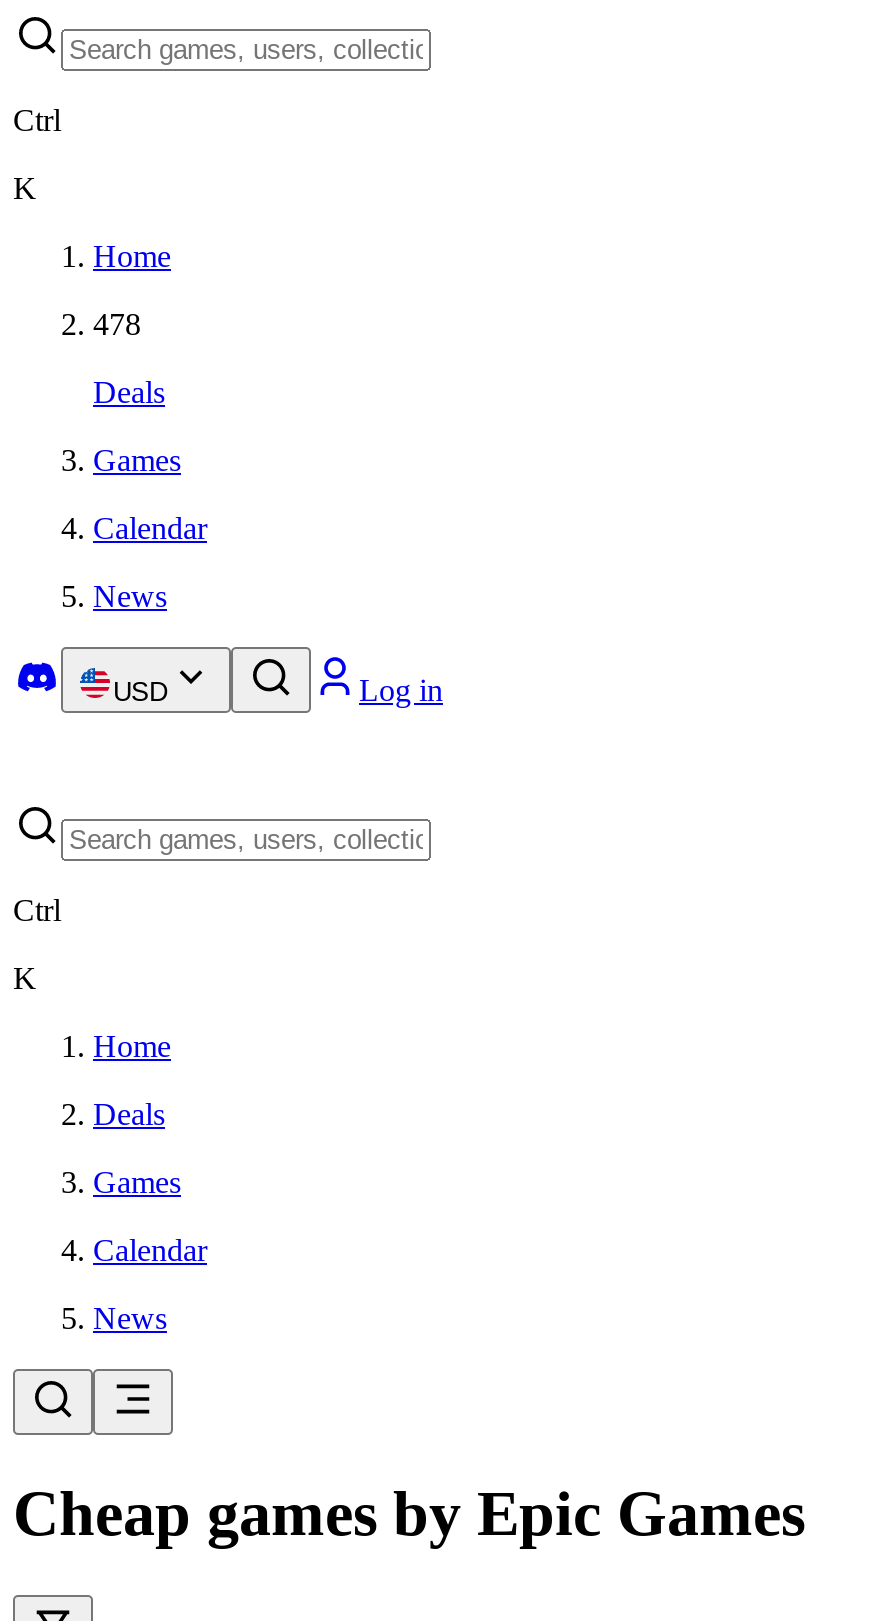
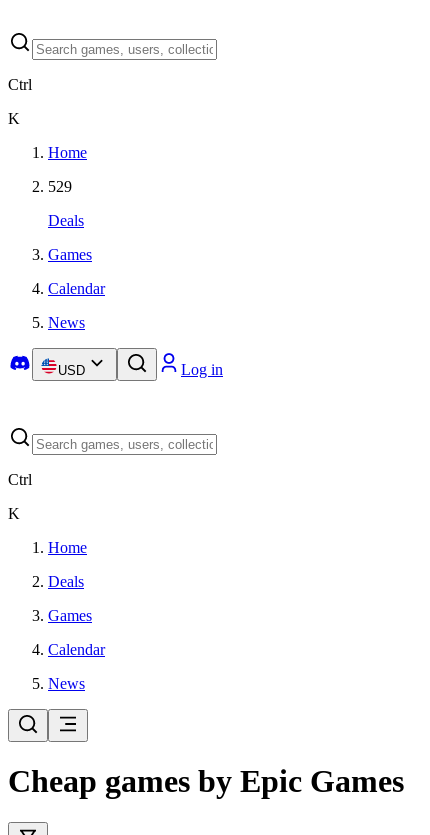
- 478
+ 529
